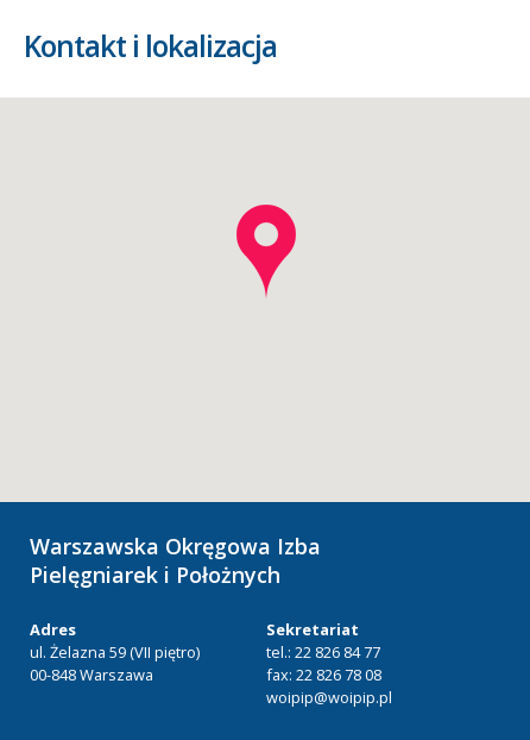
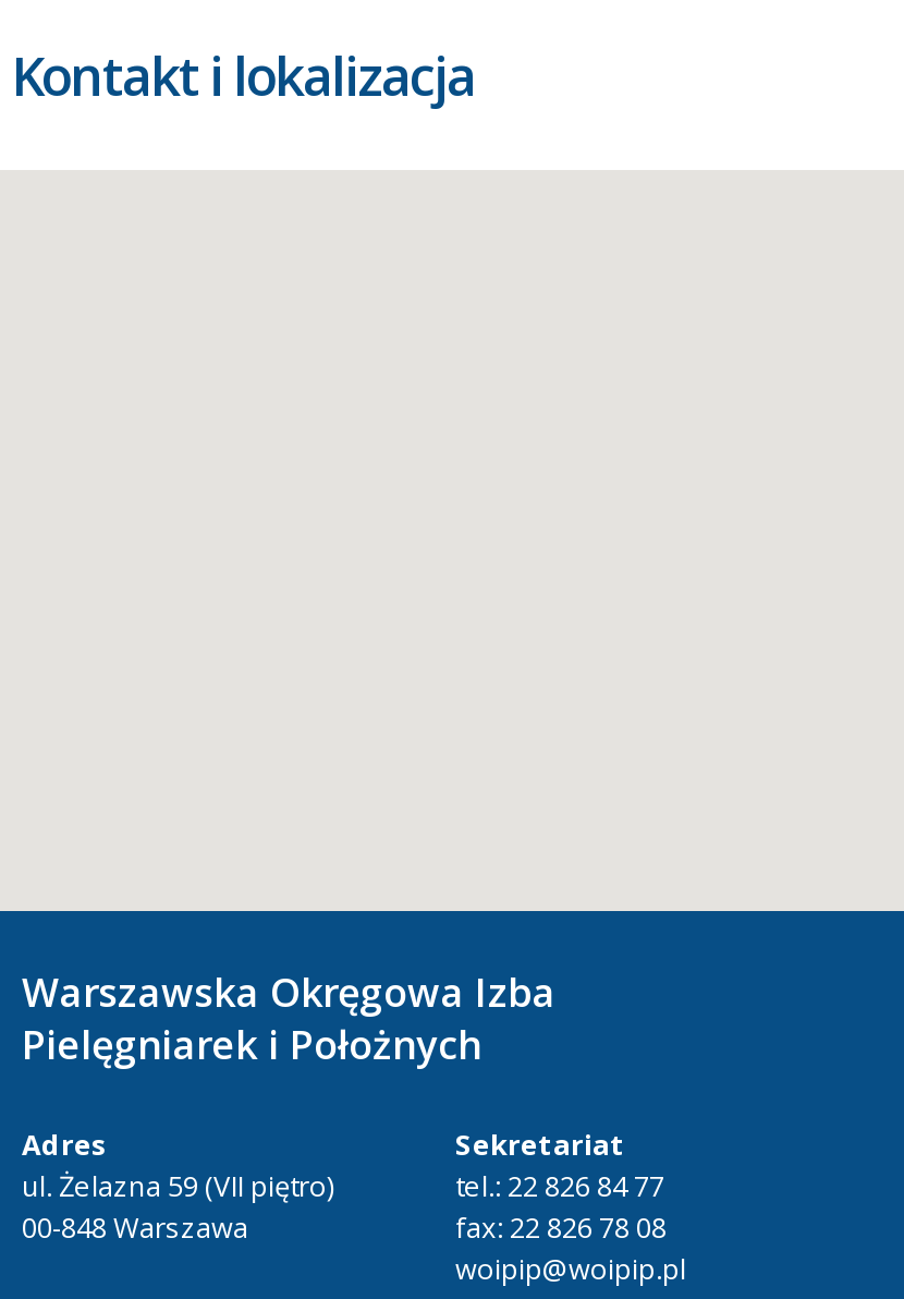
- [image]
